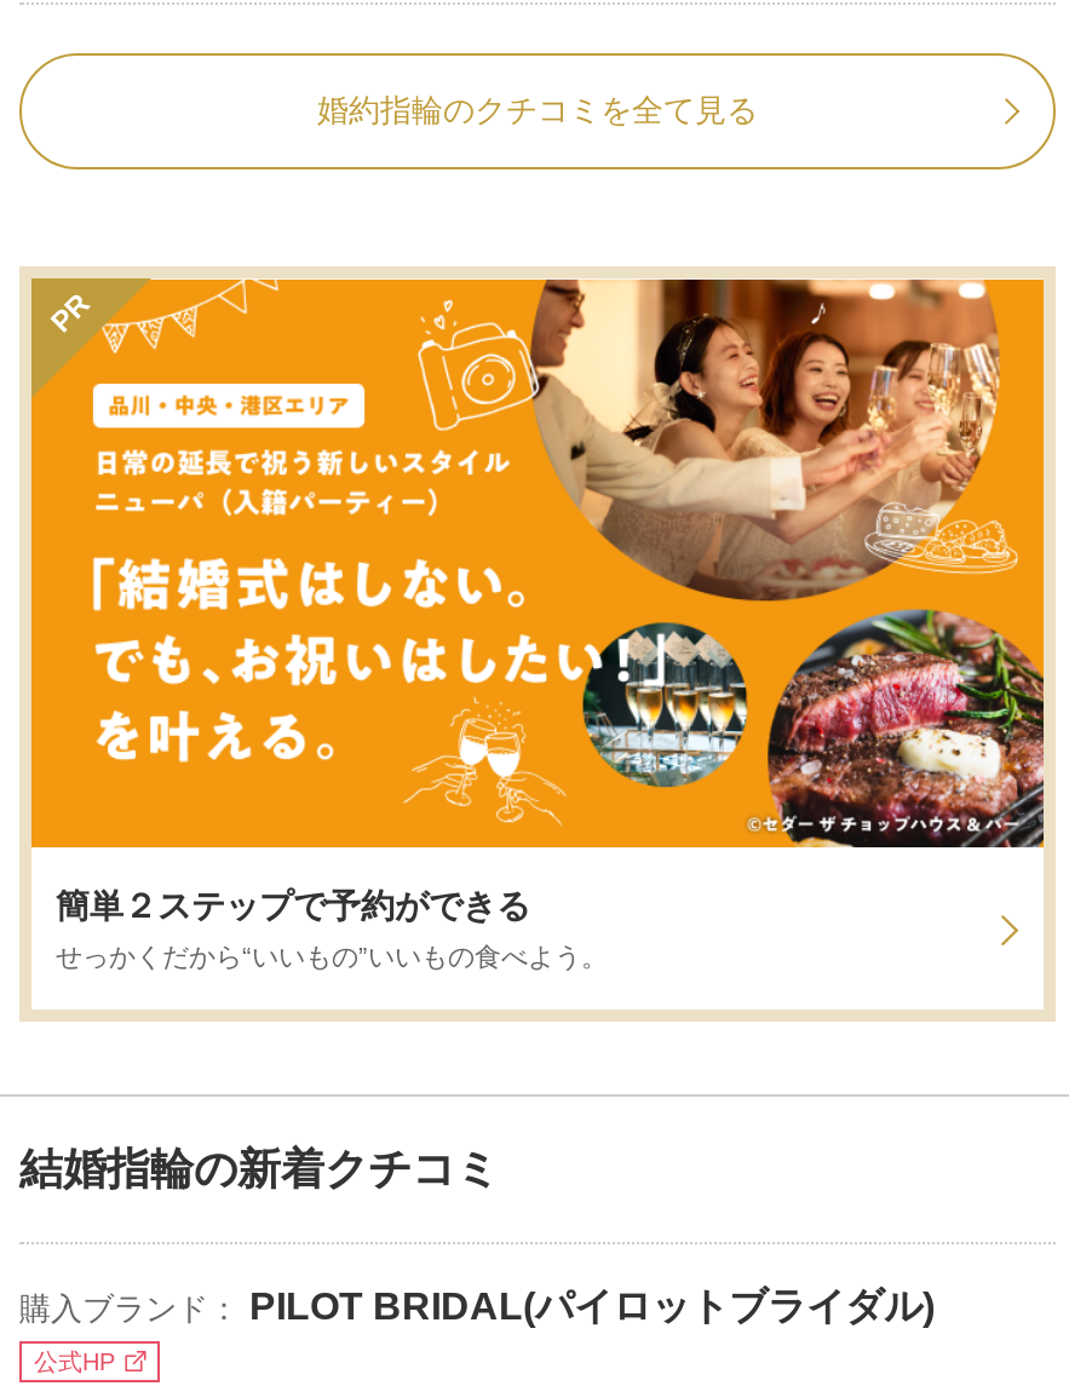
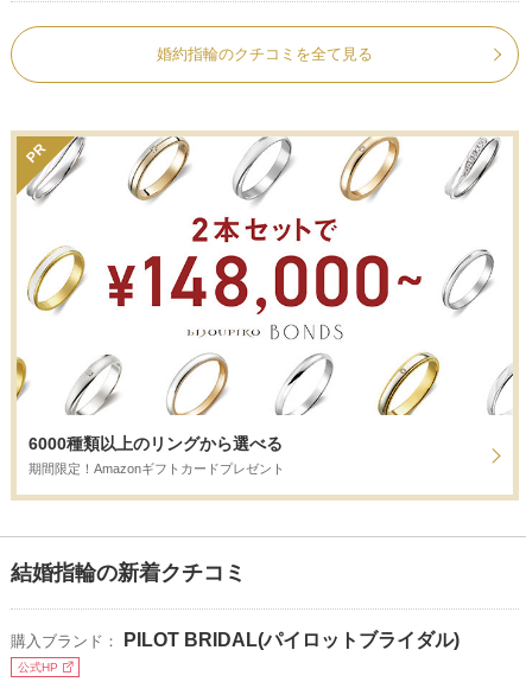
- [image]
- 簡単２ステップで予約ができる
- せっかくだから“いいもの”いいもの食べよう。
+ [image]
+ 6000種類以上のリングから選べる
+ 期間限定！Amazonギフトカードプレゼント
